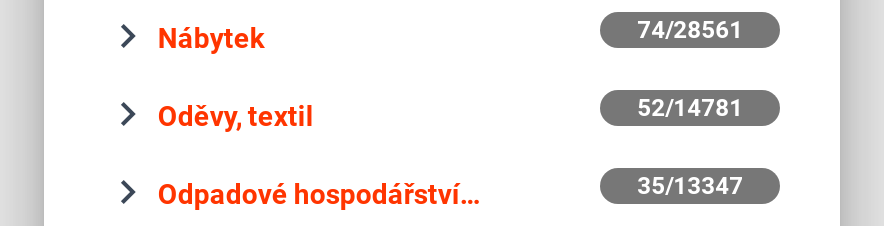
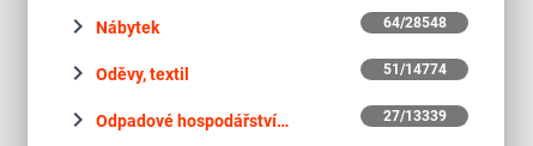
- 74/28561
+ 64/28548

- 52/14781
+ 51/14774

- 35/13347
+ 27/13339
